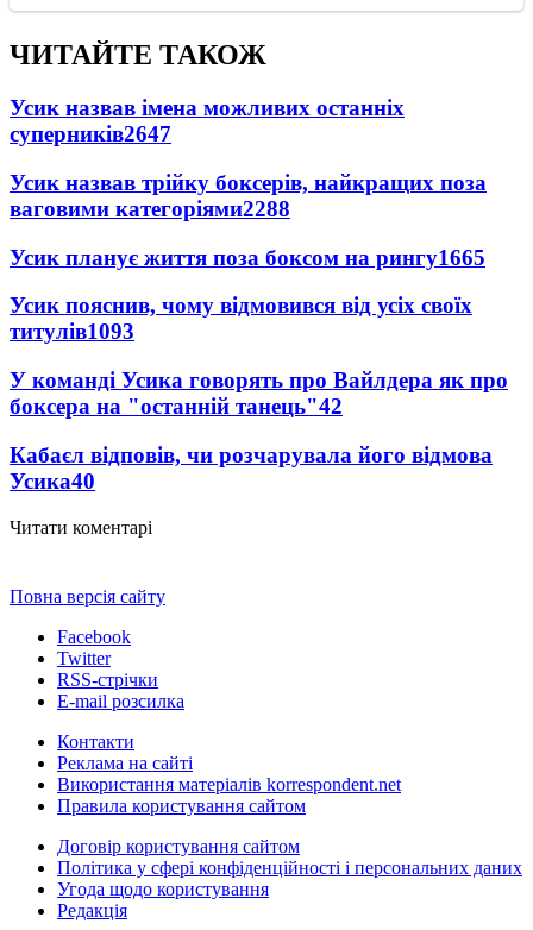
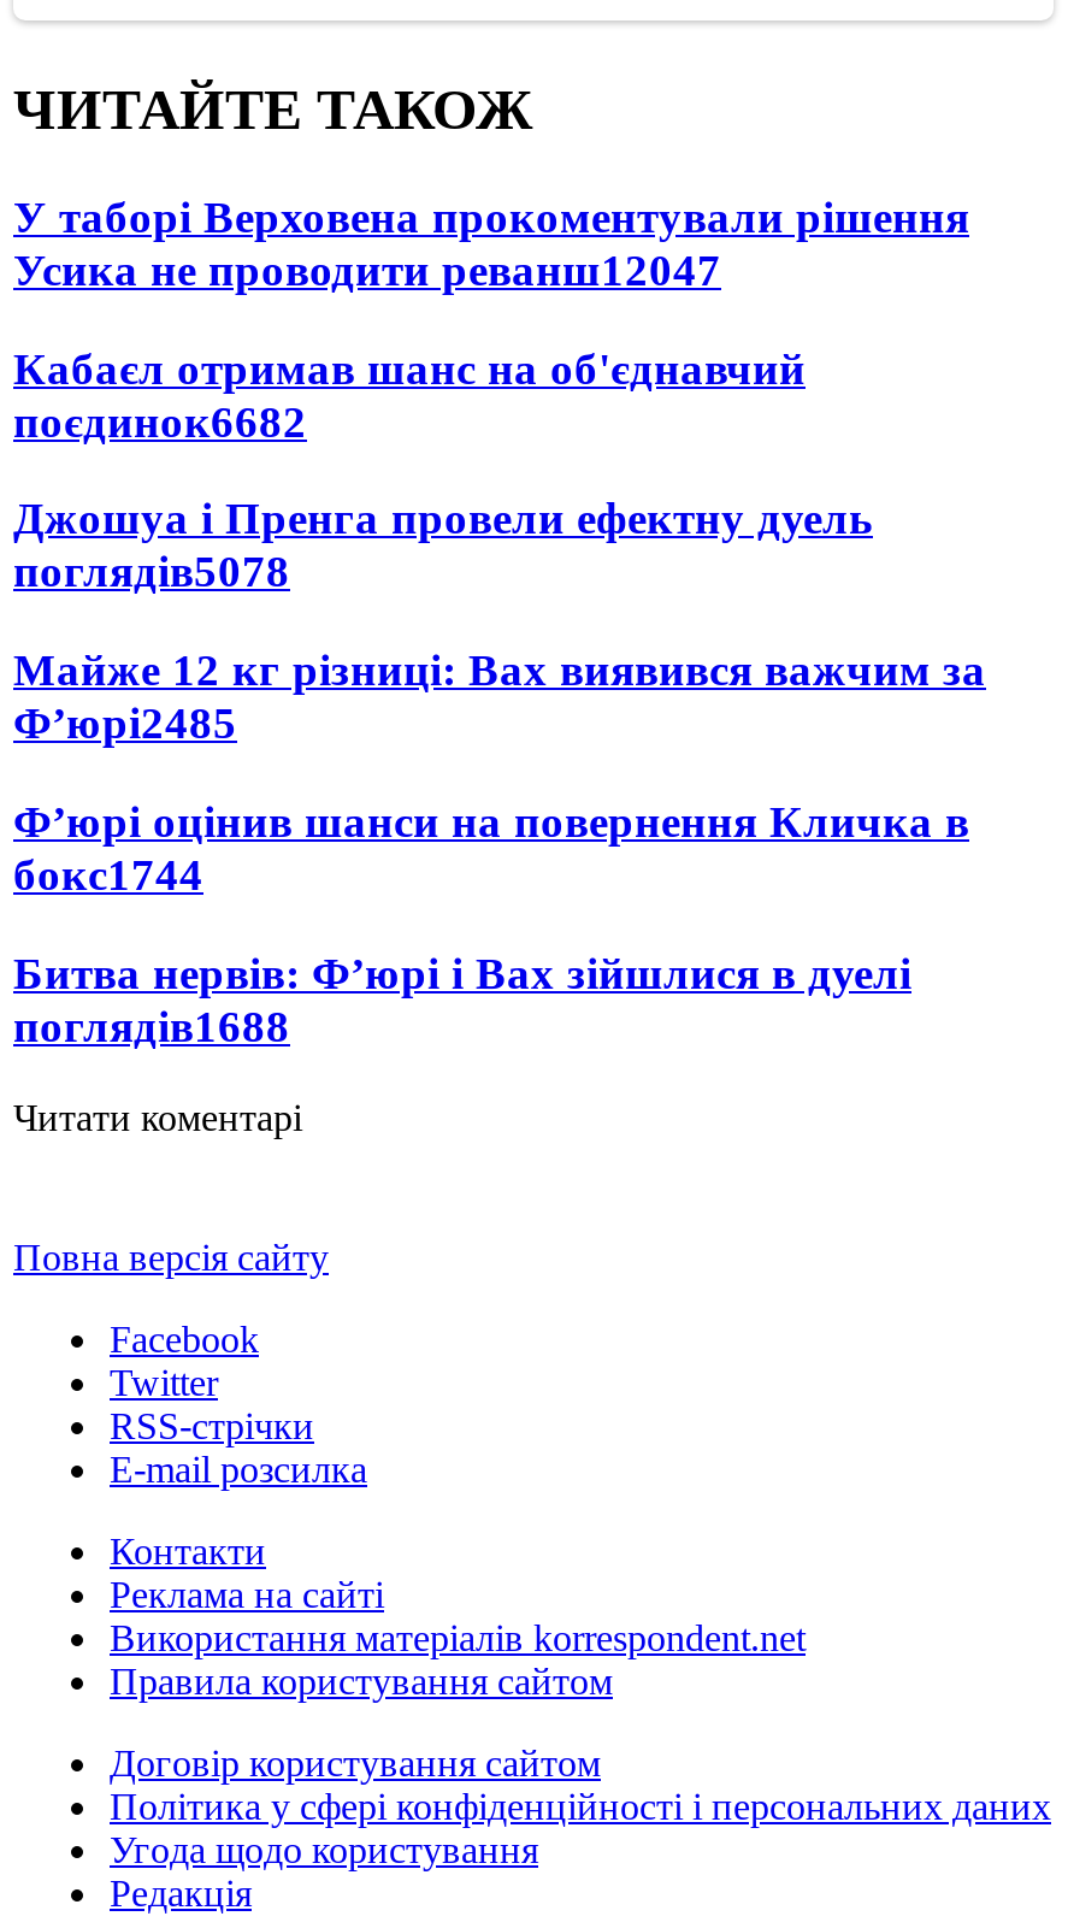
- Усик назвав імена можливих останніх
- суперників2647
+ У таборі Верховена прокоментували рішення
+ Усика не проводити реванш12047

- Усик назвав трійку боксерів, найкращих поза
- ваговими категоріями2288
+ Кабаєл отримав шанс на об'єднавчий
+ поєдинок6682

- Усик планує життя поза боксом на рингу1665
+ Джошуа і Пренга провели ефектну дуель
+ поглядів5078

- Усик пояснив, чому відмовився від усіх своїх
- титулів1093
+ Майже 12 кг різниці: Вах виявився важчим за
+ Ф’юрі2485

- У команді Усика говорять про Вайлдера як про
- боксера на "останній танець"42
+ Ф’юрі оцінив шанси на повернення Кличка в
+ бокс1744

- Кабаєл відповів, чи розчарувала його відмова
- Усика40
+ Битва нервів: Ф’юрі і Вах зійшлися в дуелі
+ поглядів1688
